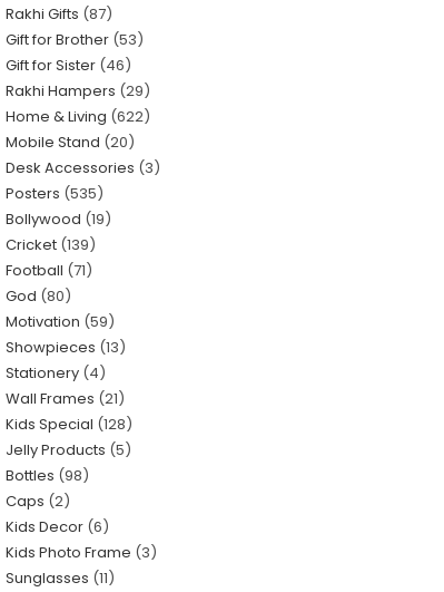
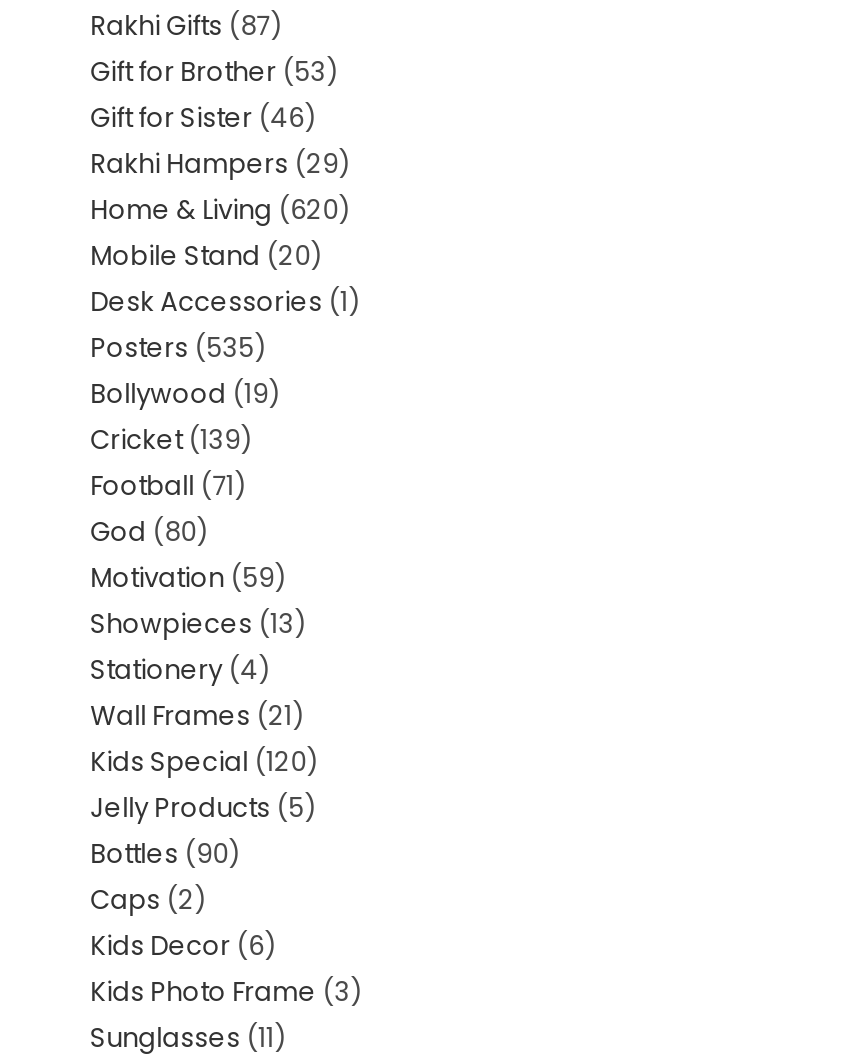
- Home & Living 622
+ Home & Living 620

- Desk Accessories 3
+ Desk Accessories 1

- Kids Special 128
+ Kids Special 120

- Bottles 98
+ Bottles 90
